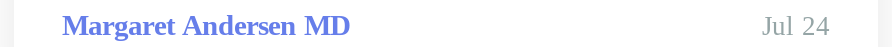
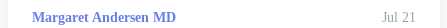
- Jul 24
+ Jul 21
